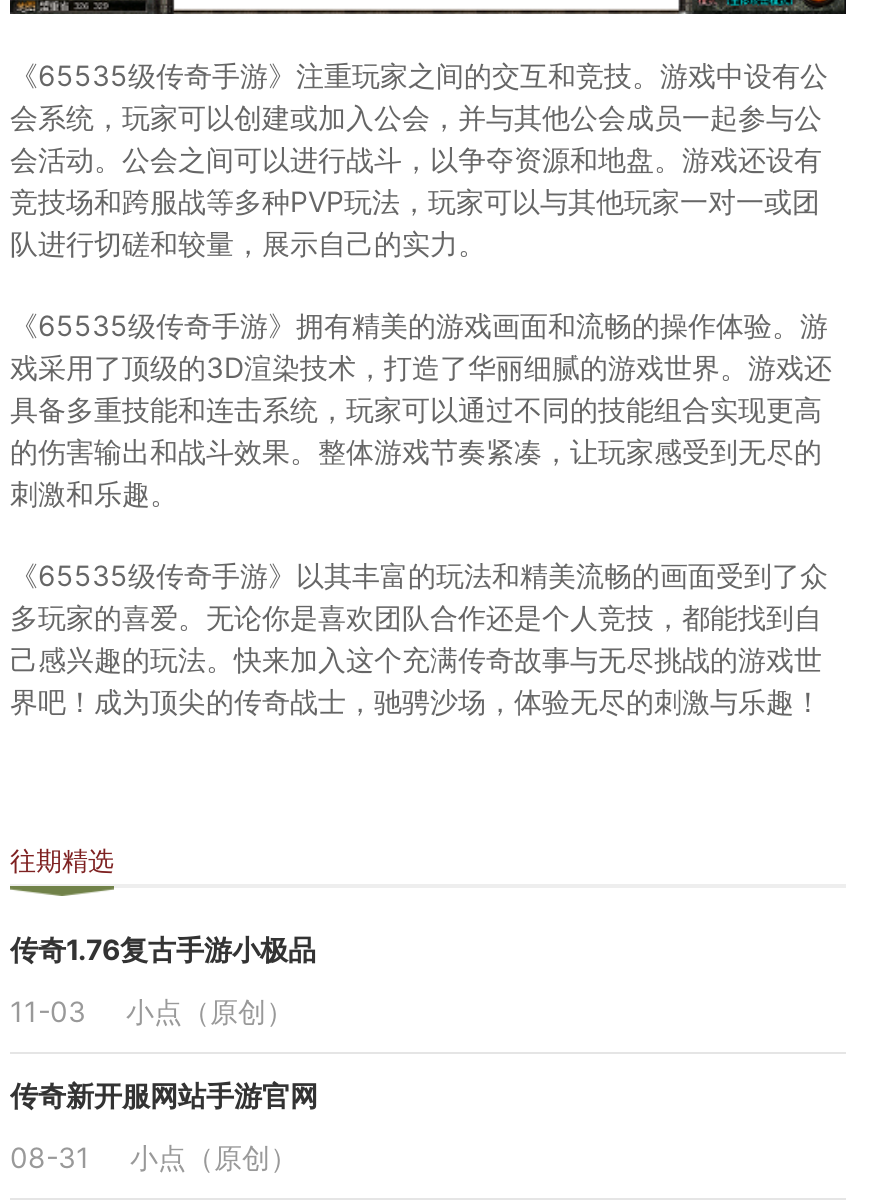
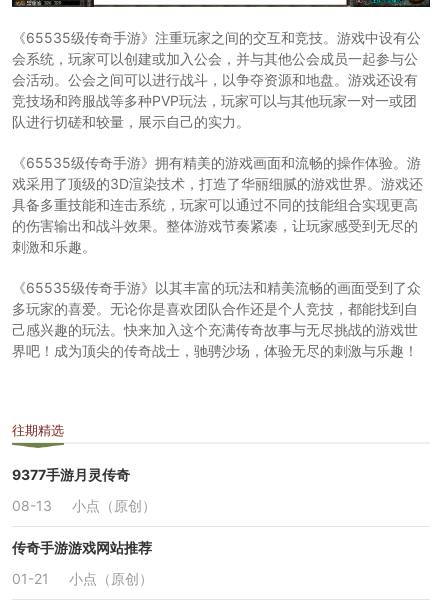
- 传奇1.76复古手游小极品
+ 9377手游月灵传奇

- 11-03 小点（原创）
+ 08-13 小点（原创）

- 传奇新开服网站手游官网
+ 传奇手游游戏网站推荐

- 08-31 小点（原创）
+ 01-21 小点（原创）
